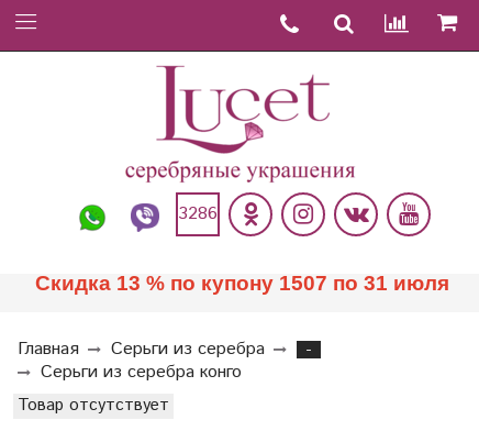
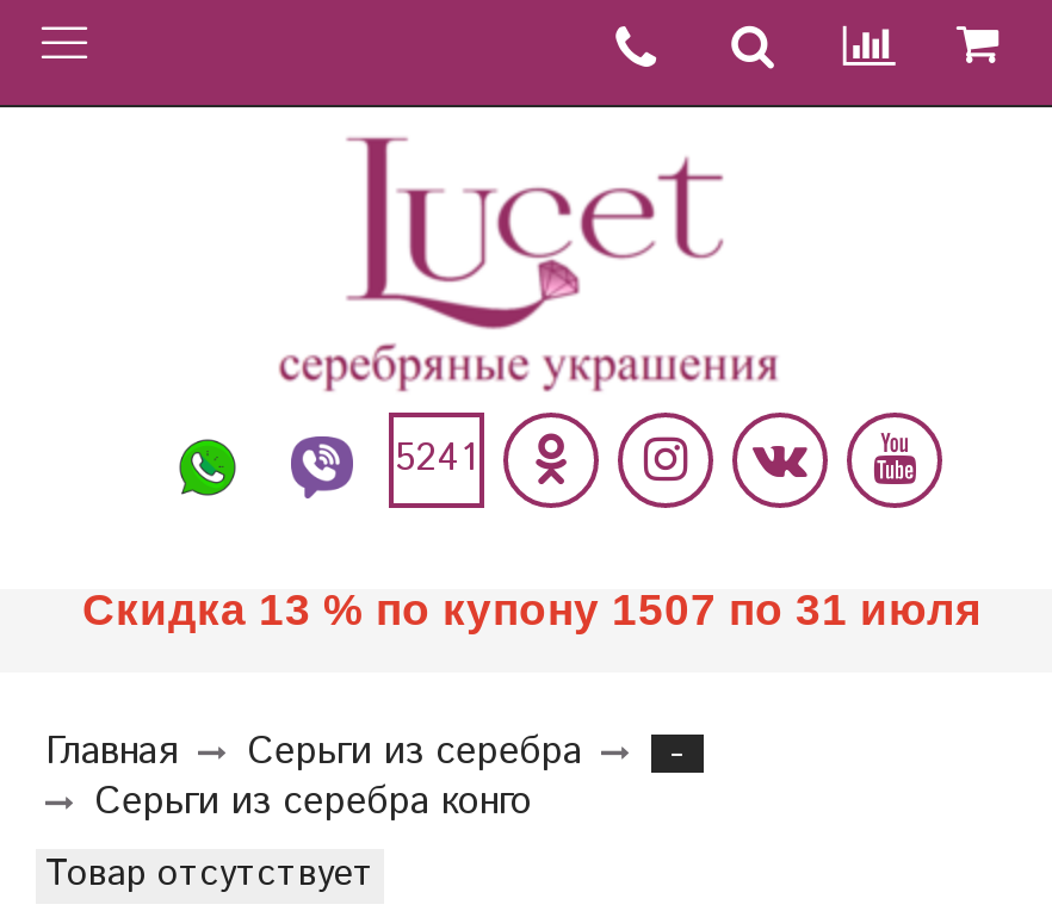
- 3286
+ 5241
